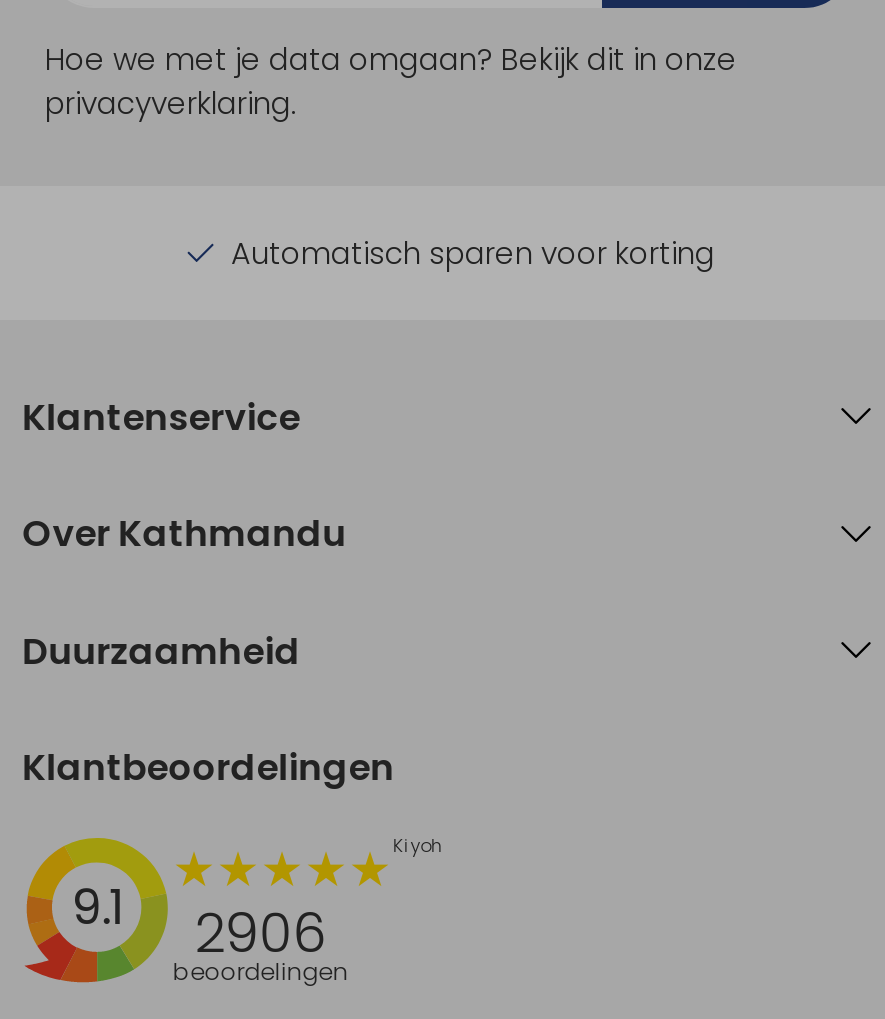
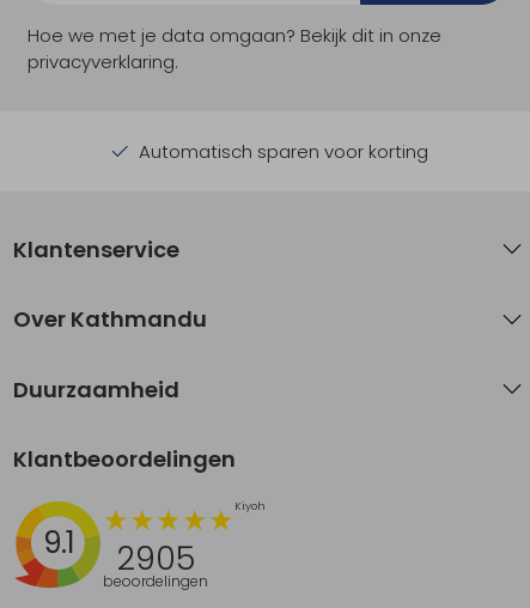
- 9.1 2906
+ 9.1 2905
